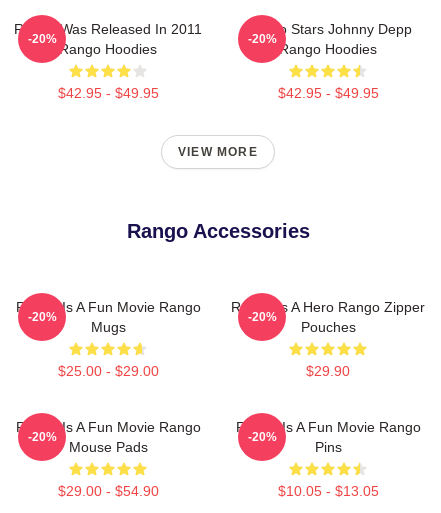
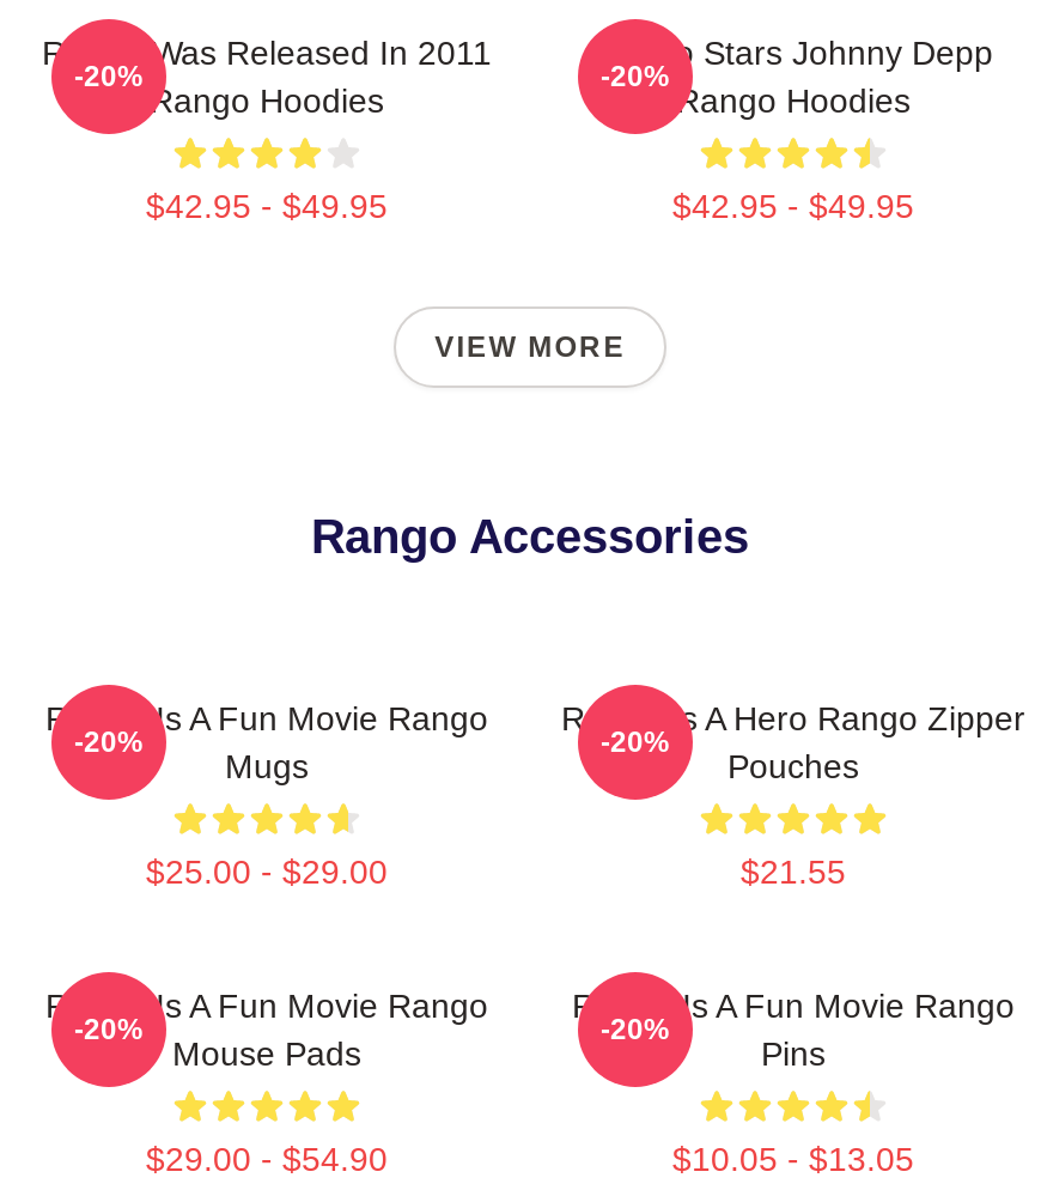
- $29.90
+ $21.55
